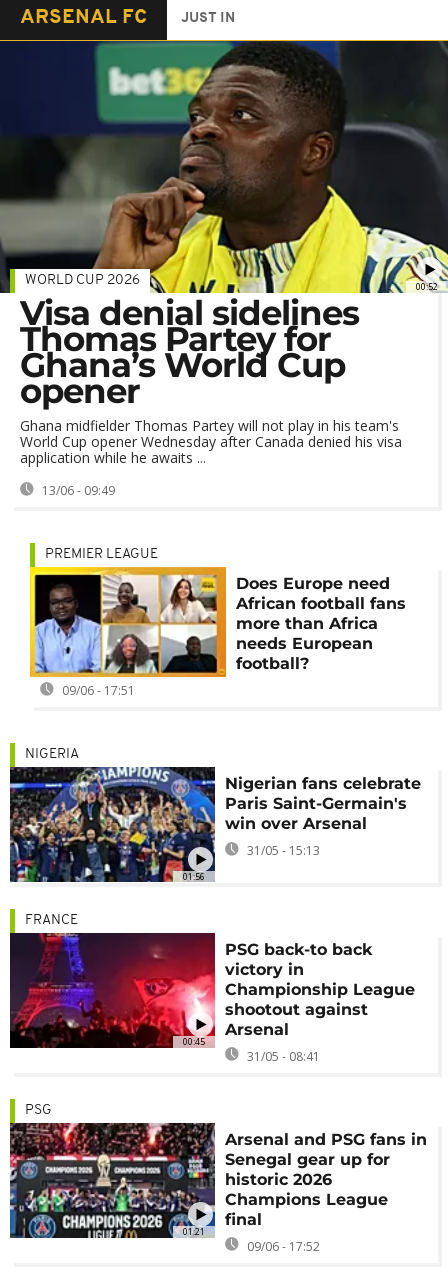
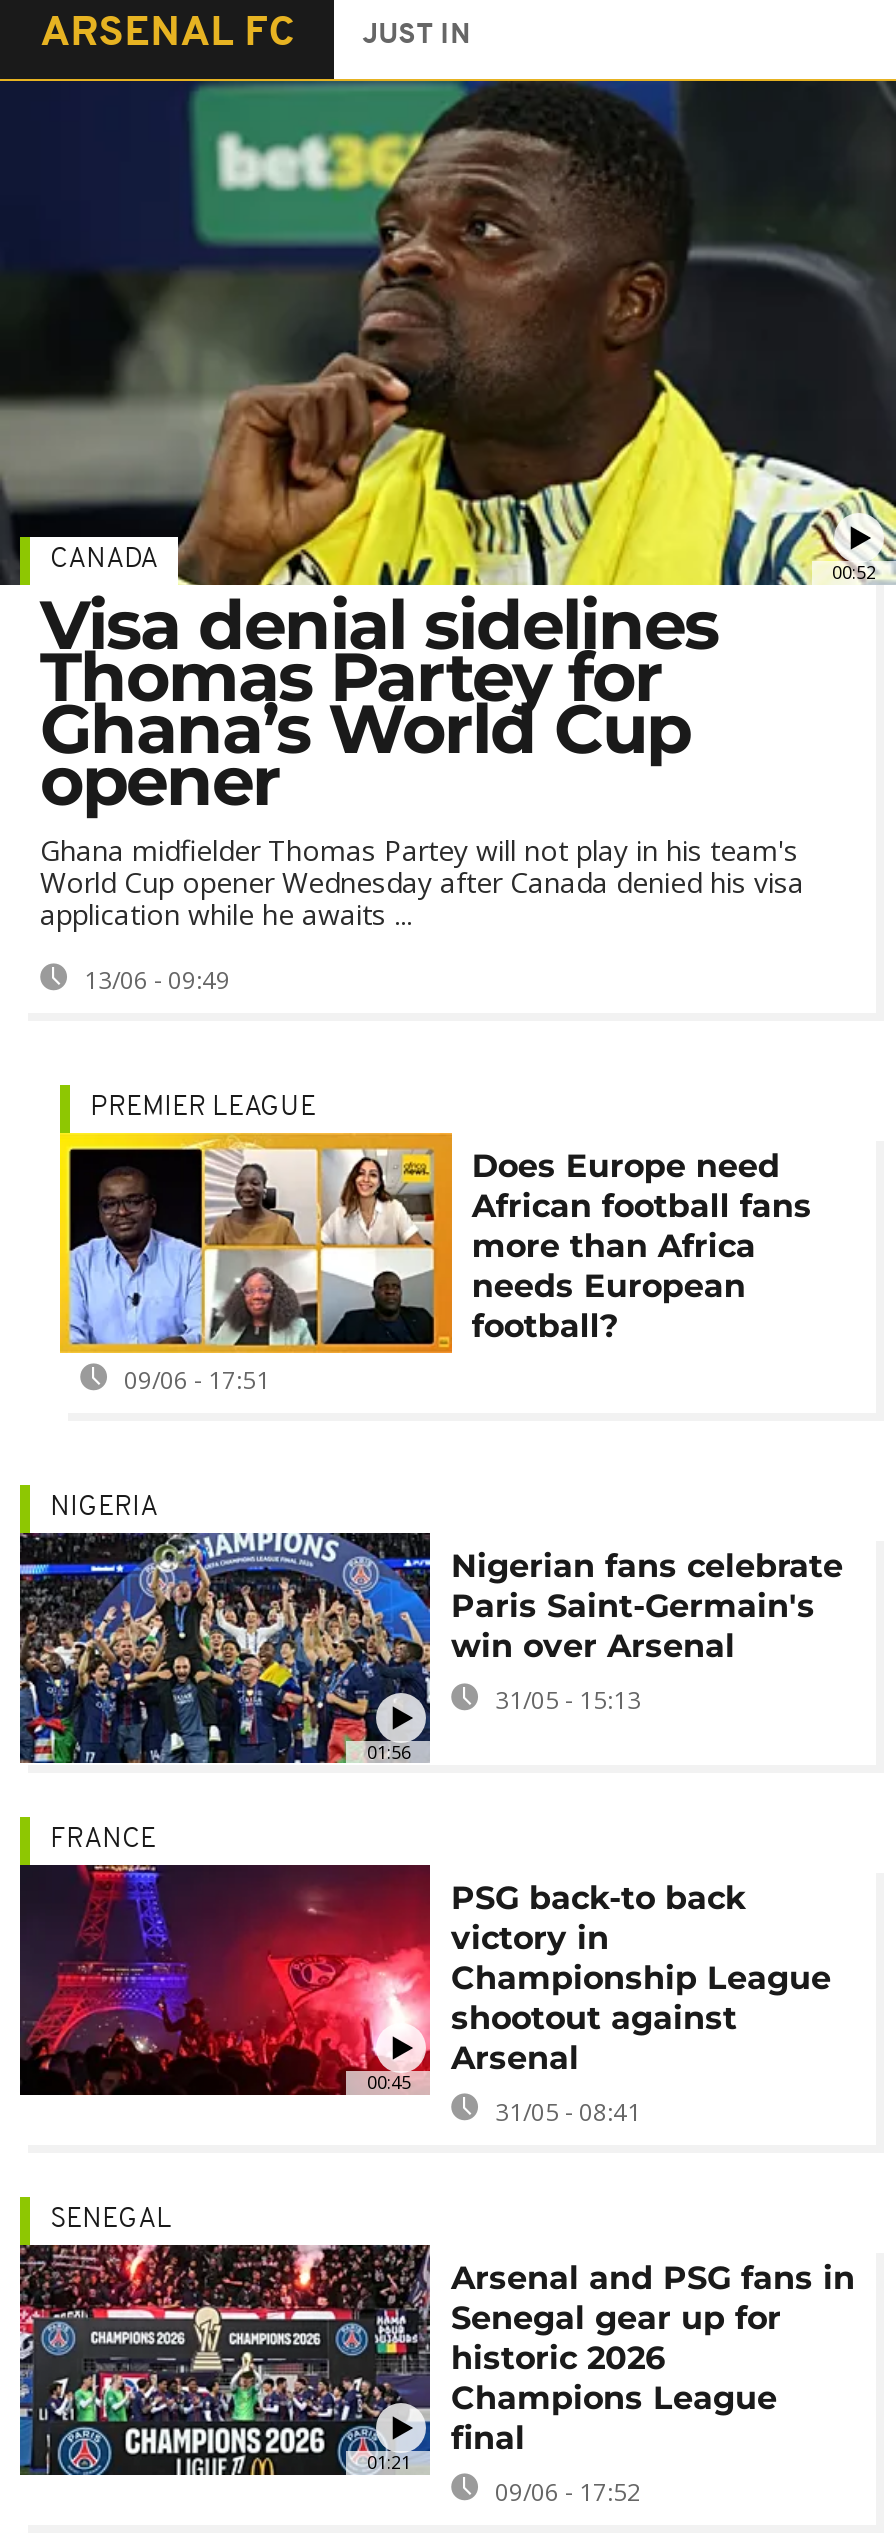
- WORLD CUP 2026
+ CANADA

- PSG
+ SENEGAL
